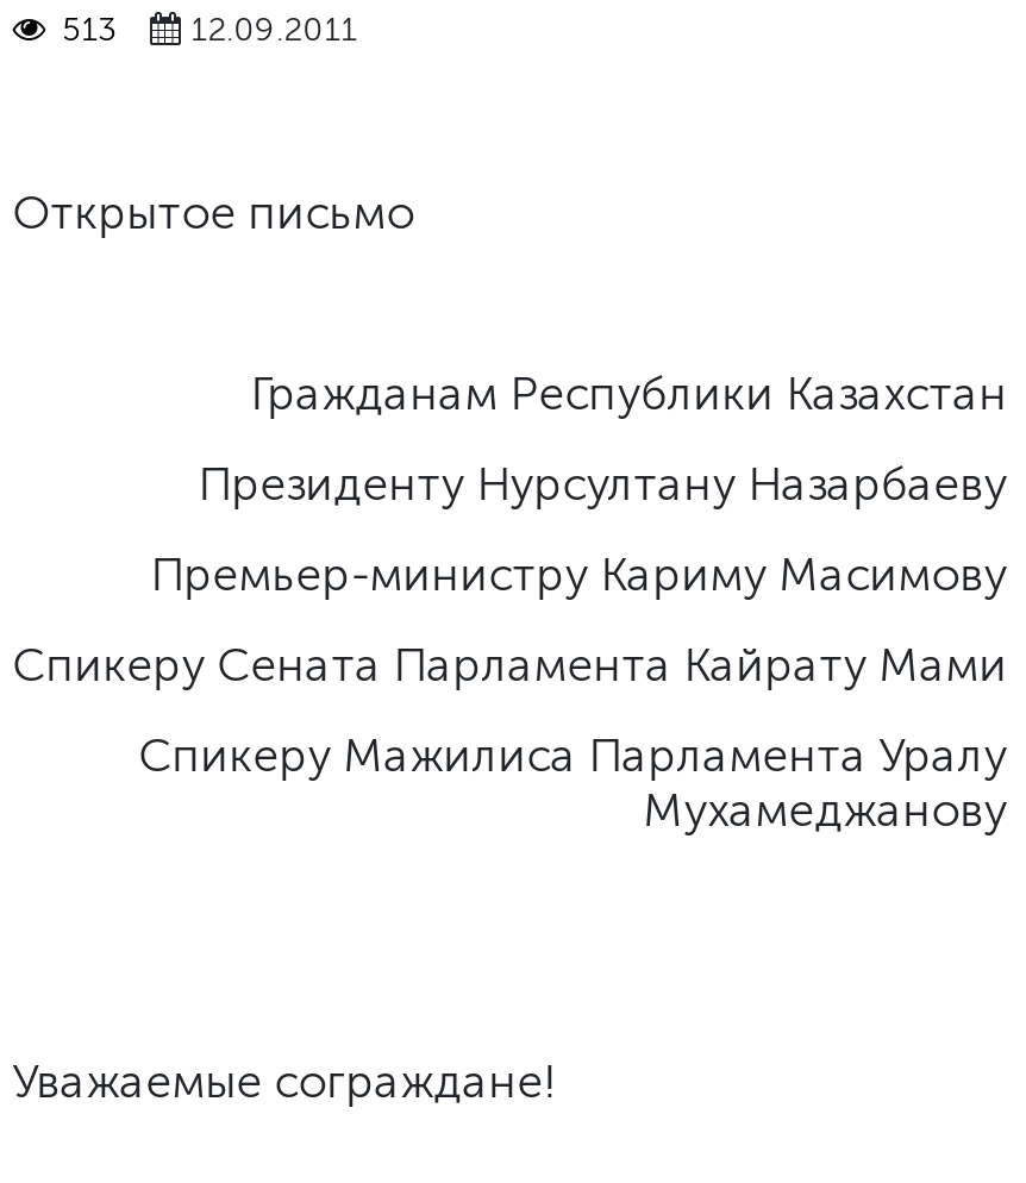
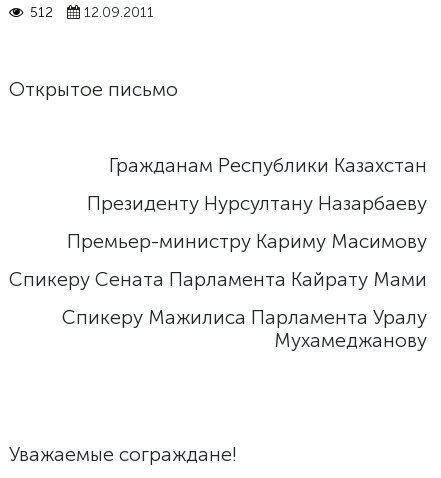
- 513 12.09.2011
+ 512 12.09.2011
